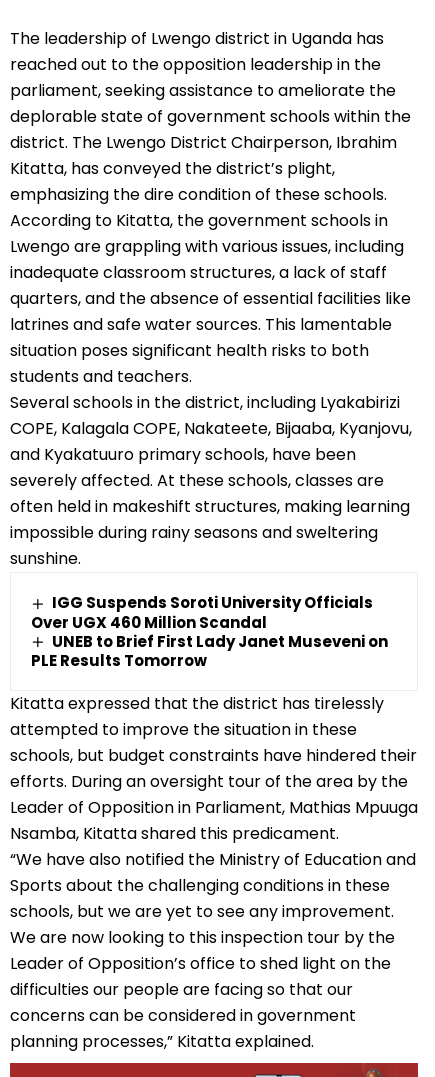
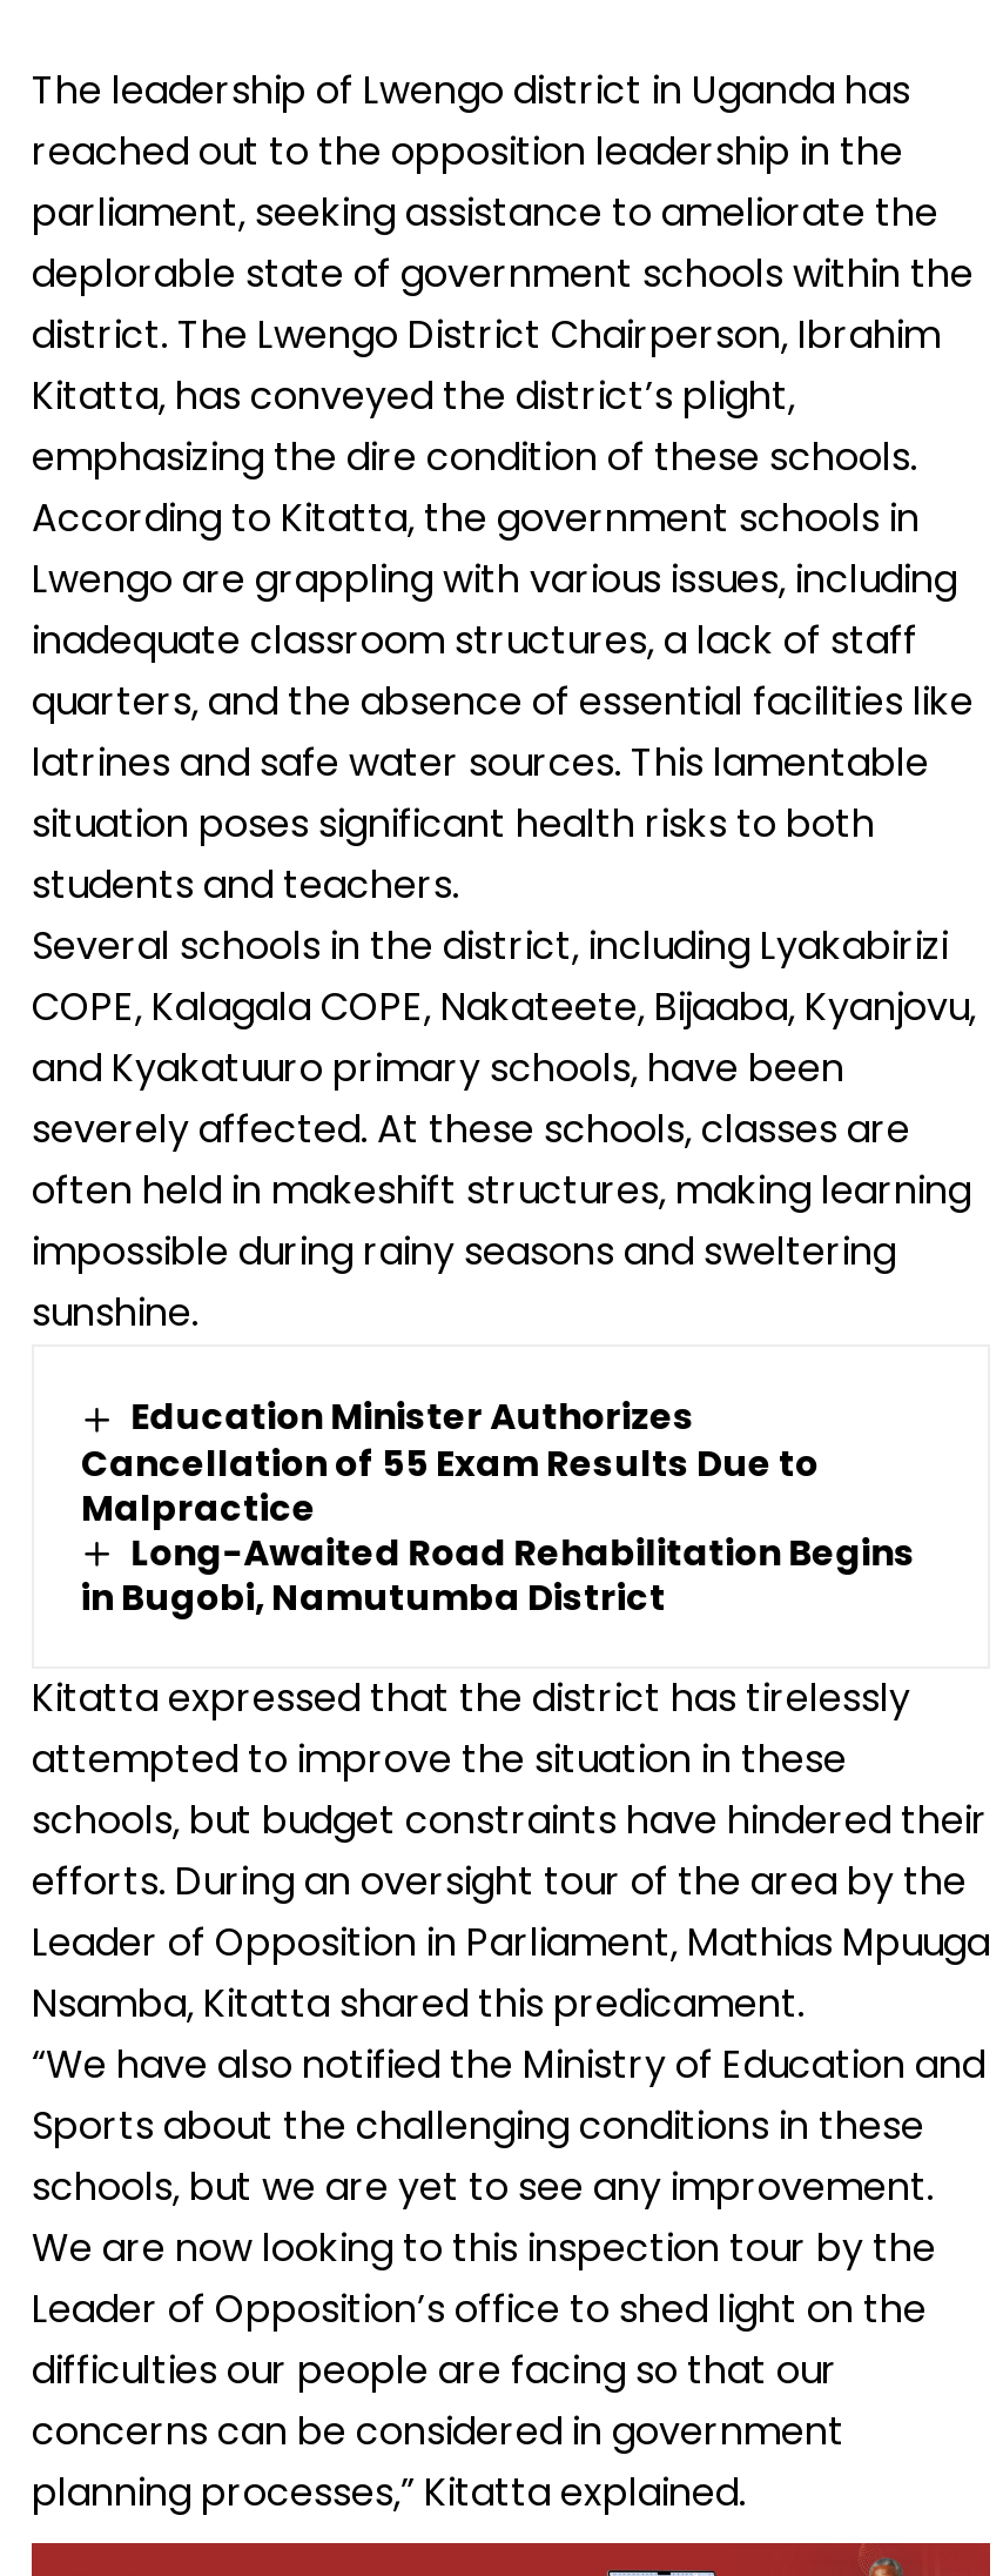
- IGG Suspends Soroti University Officials
- Over UGX 460 Million Scandal
- UNEB to Brief First Lady Janet Museveni on
- PLE Results Tomorrow
+ Education Minister Authorizes
+ Cancellation of 55 Exam Results Due to
+ Malpractice
+ Long-Awaited Road Rehabilitation Begins
+ in Bugobi, Namutumba District
